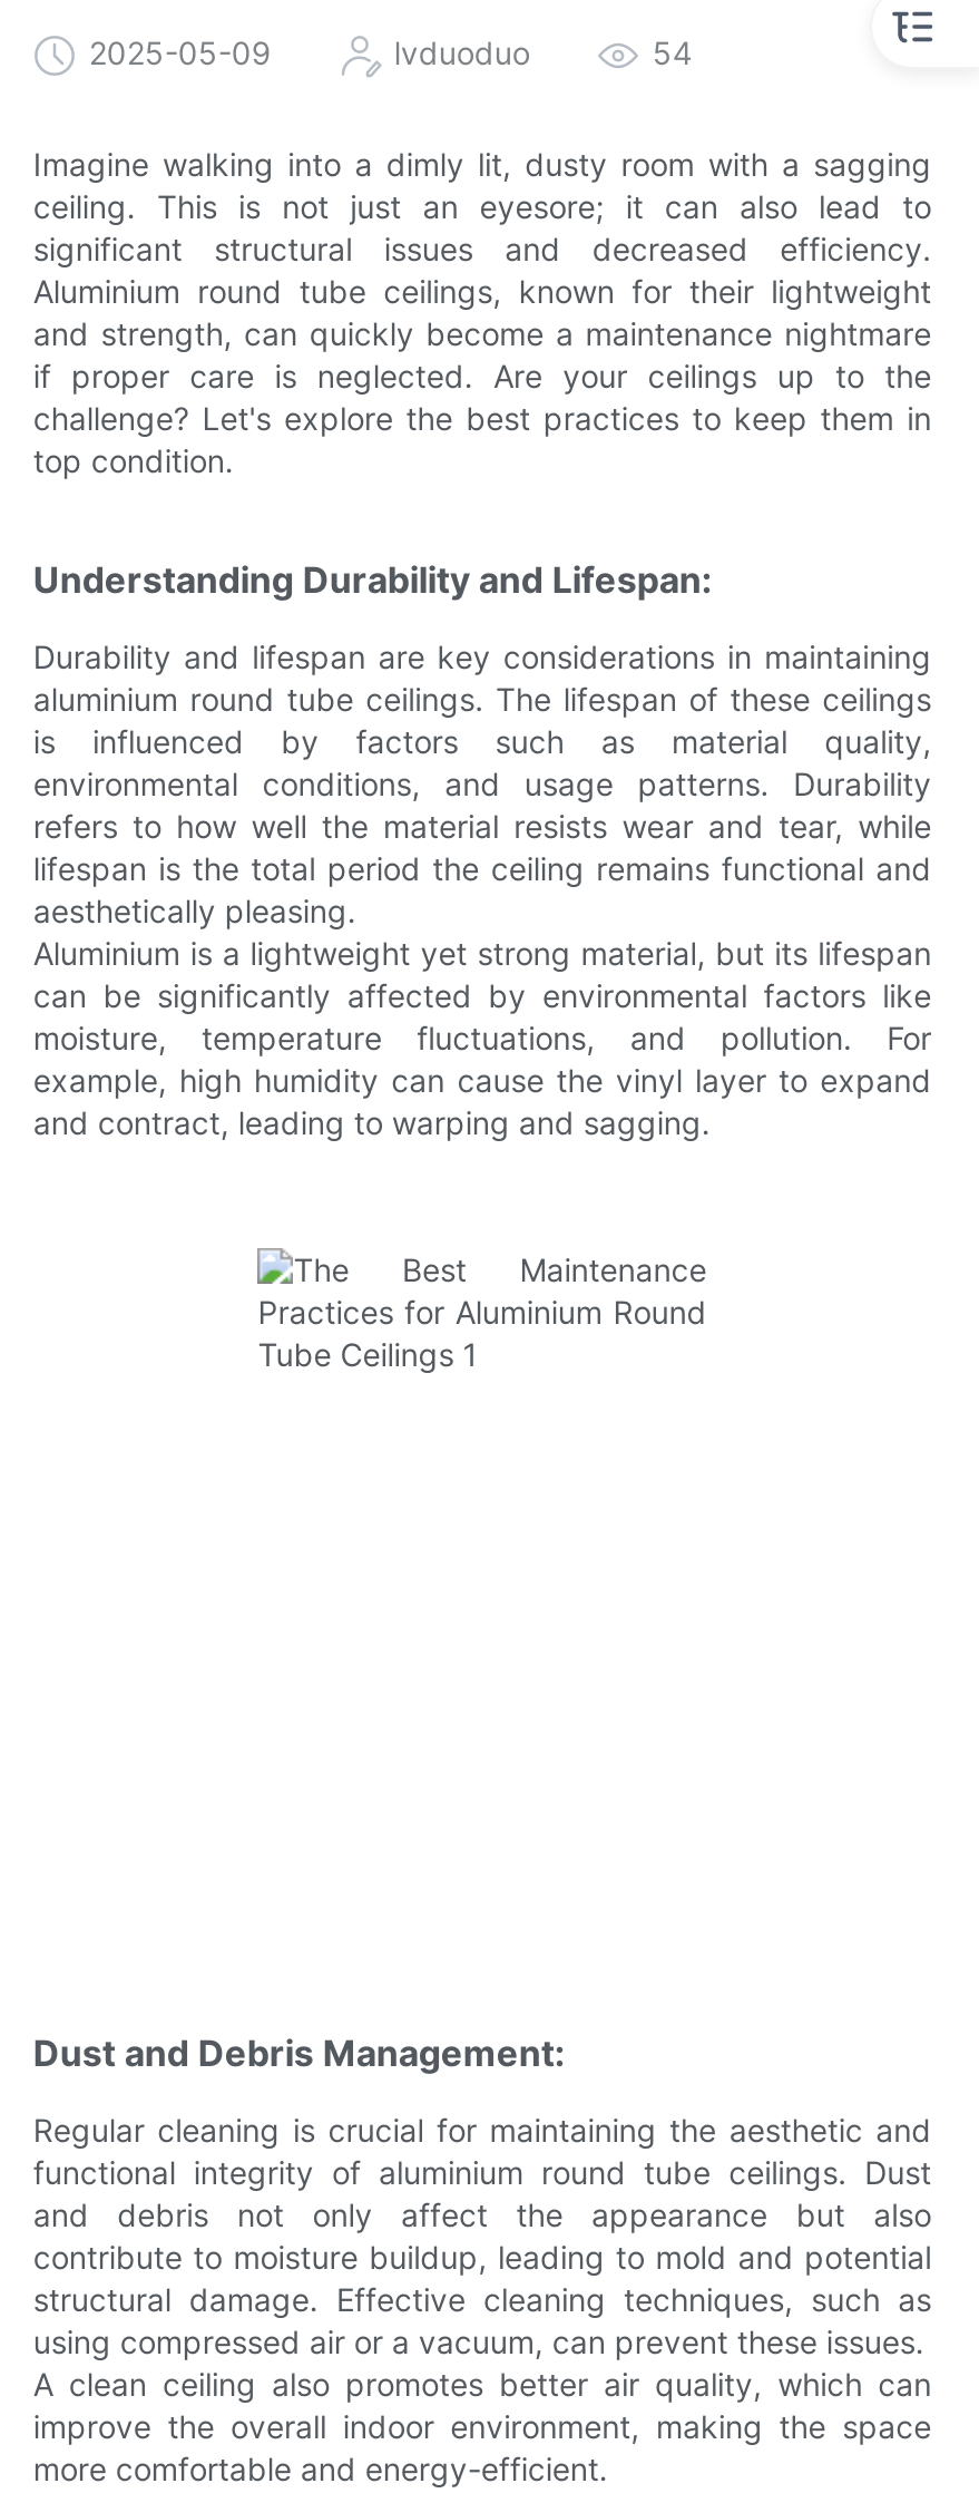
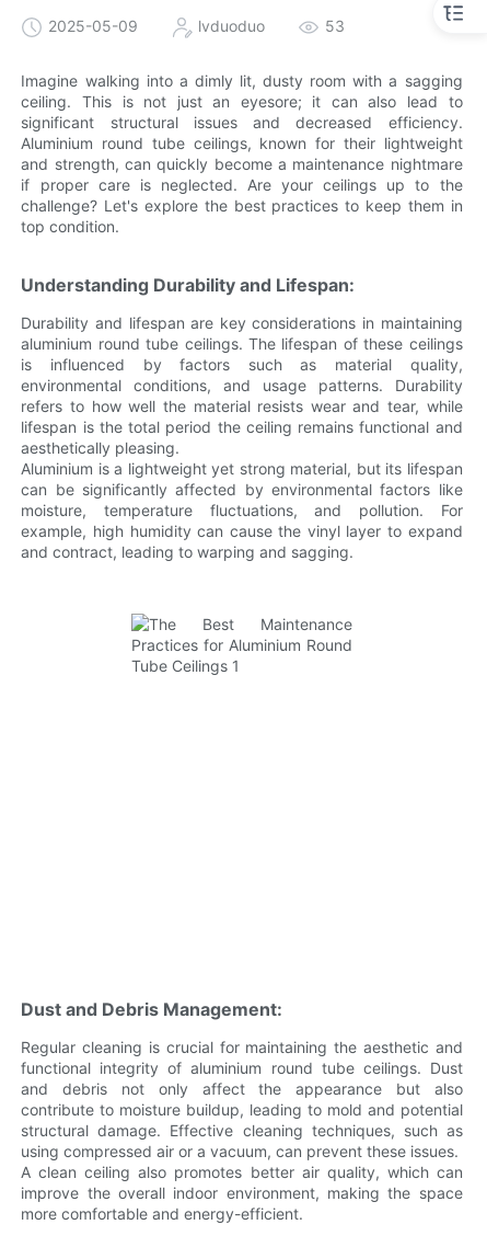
- 54
+ 53
